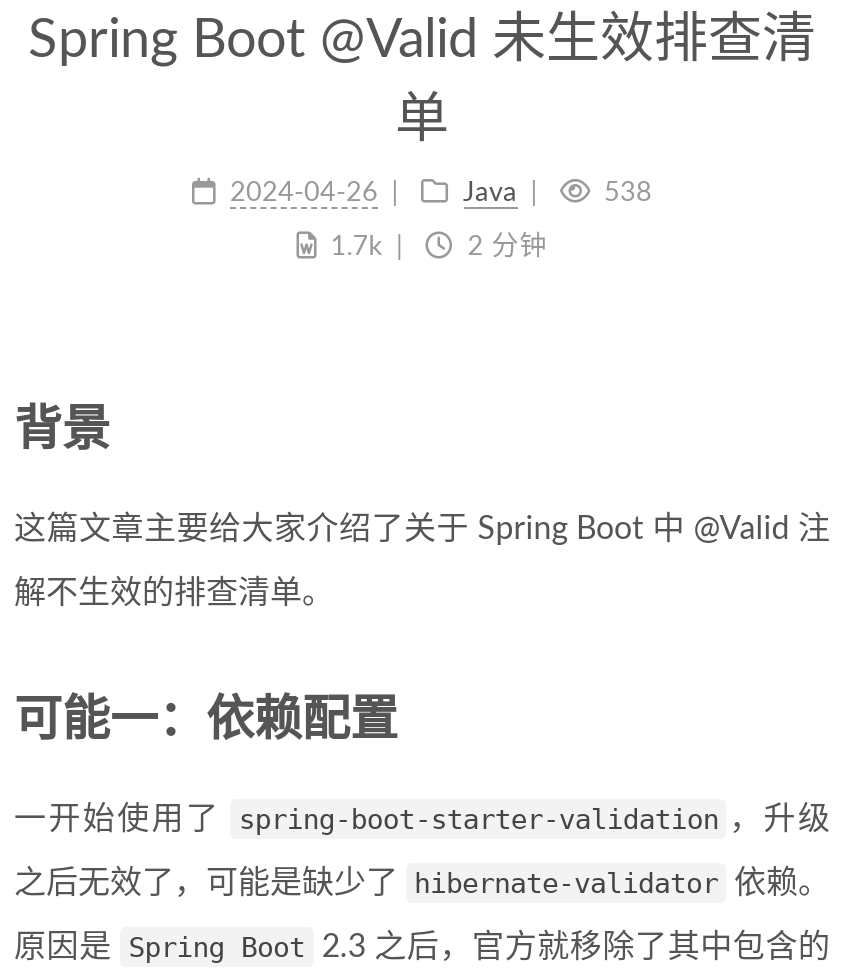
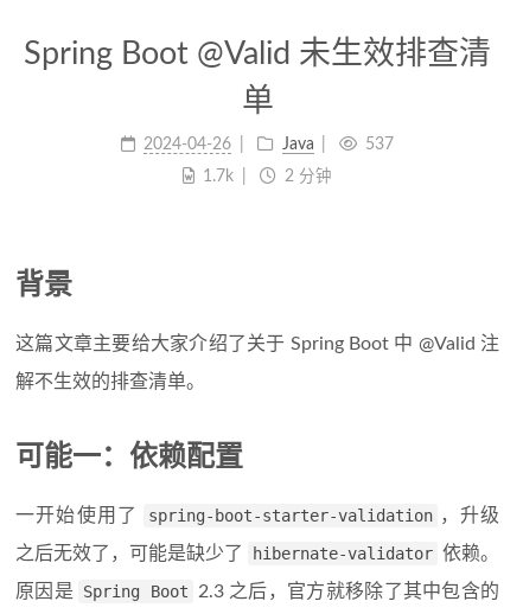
- 538
+ 537
